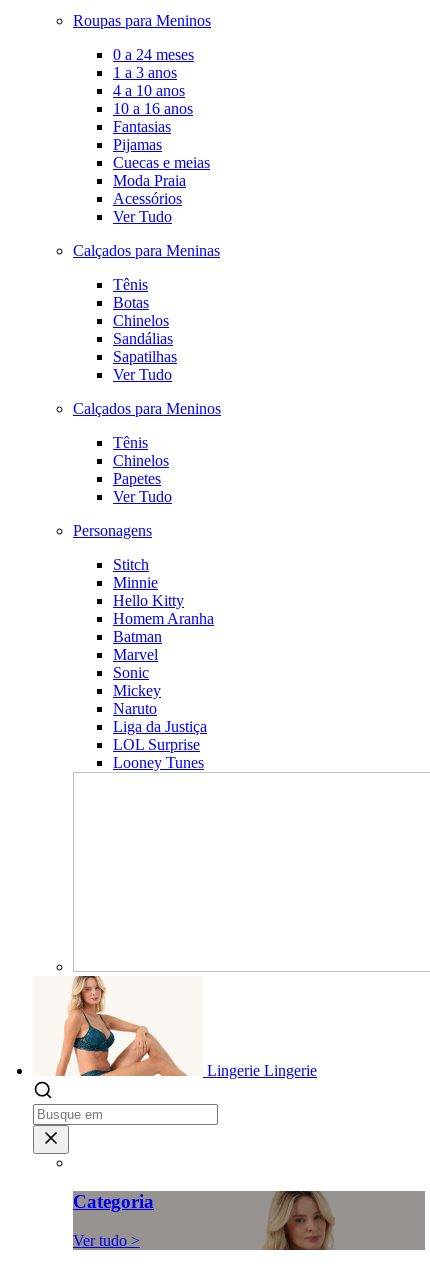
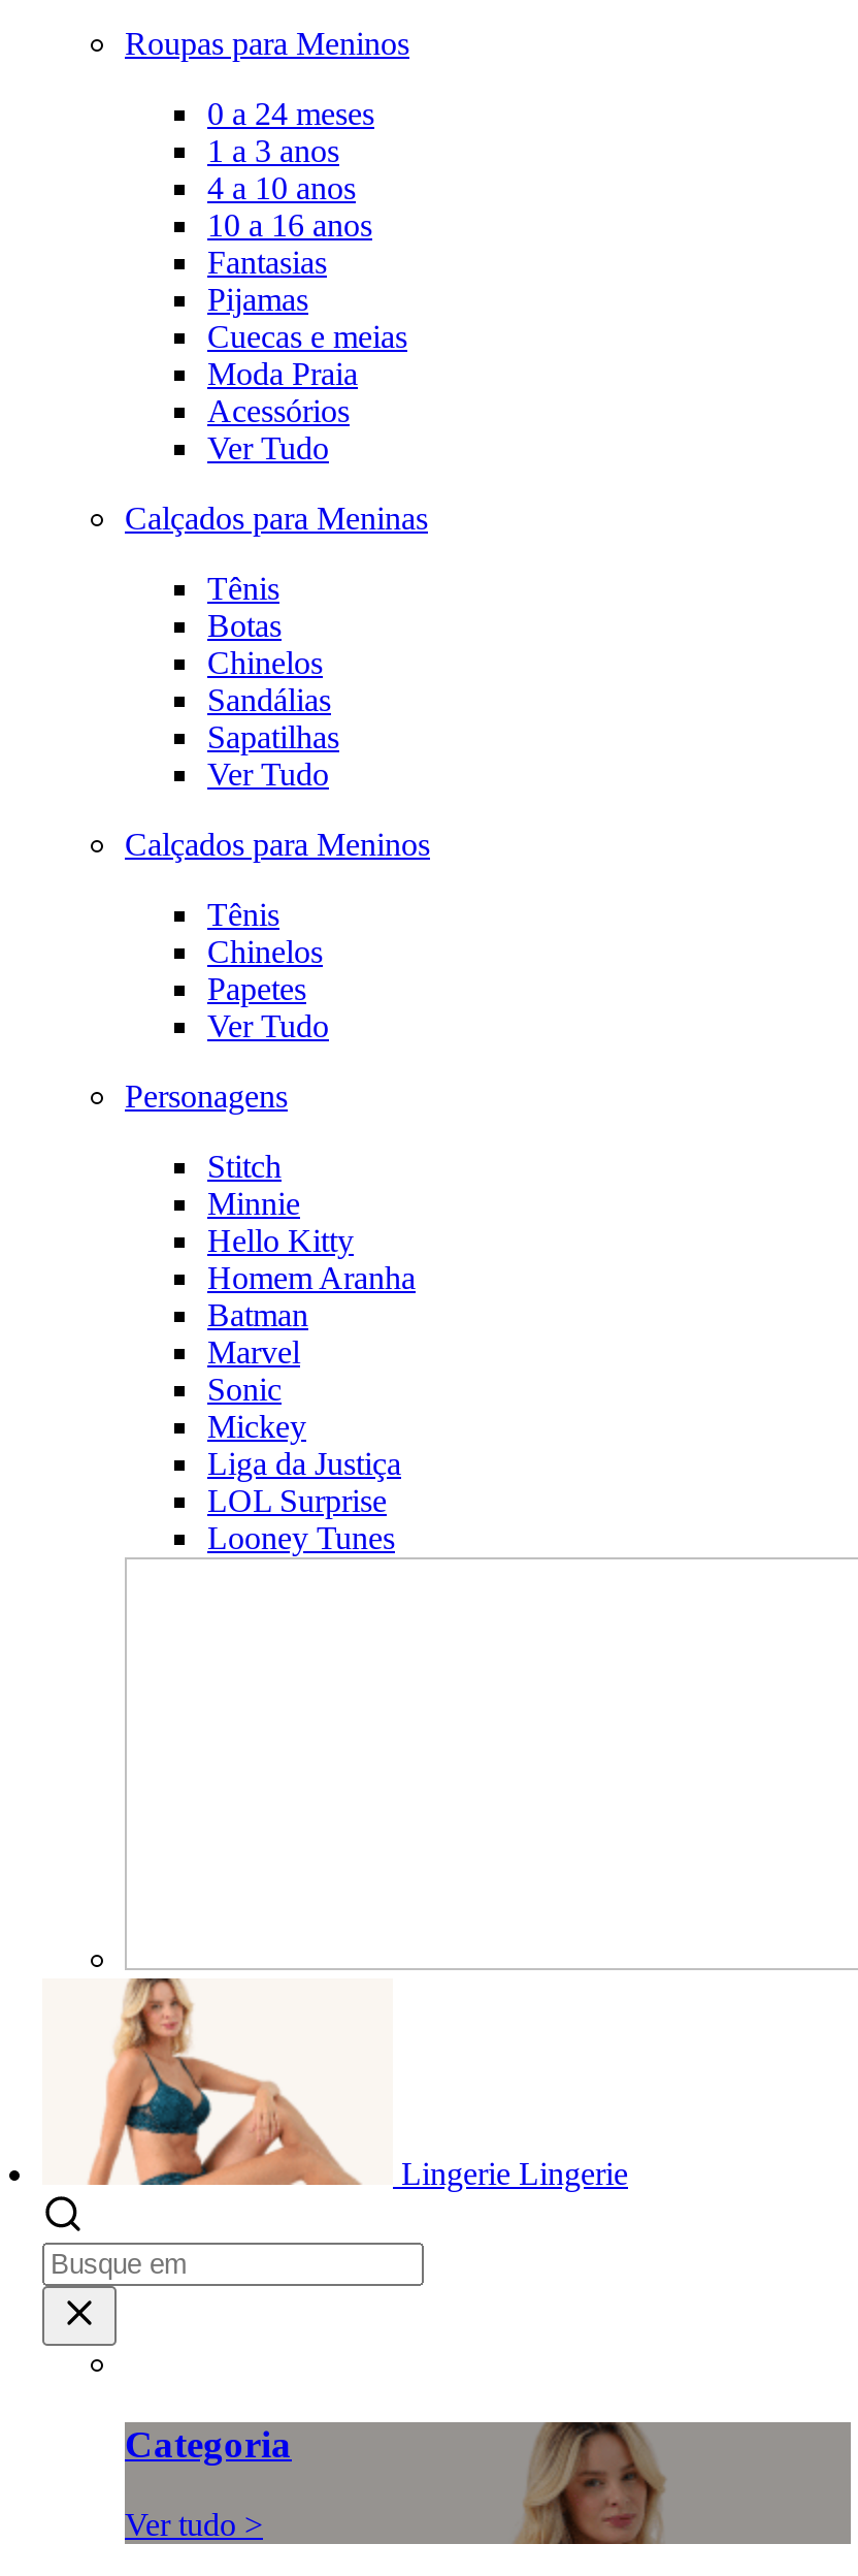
- Naruto
